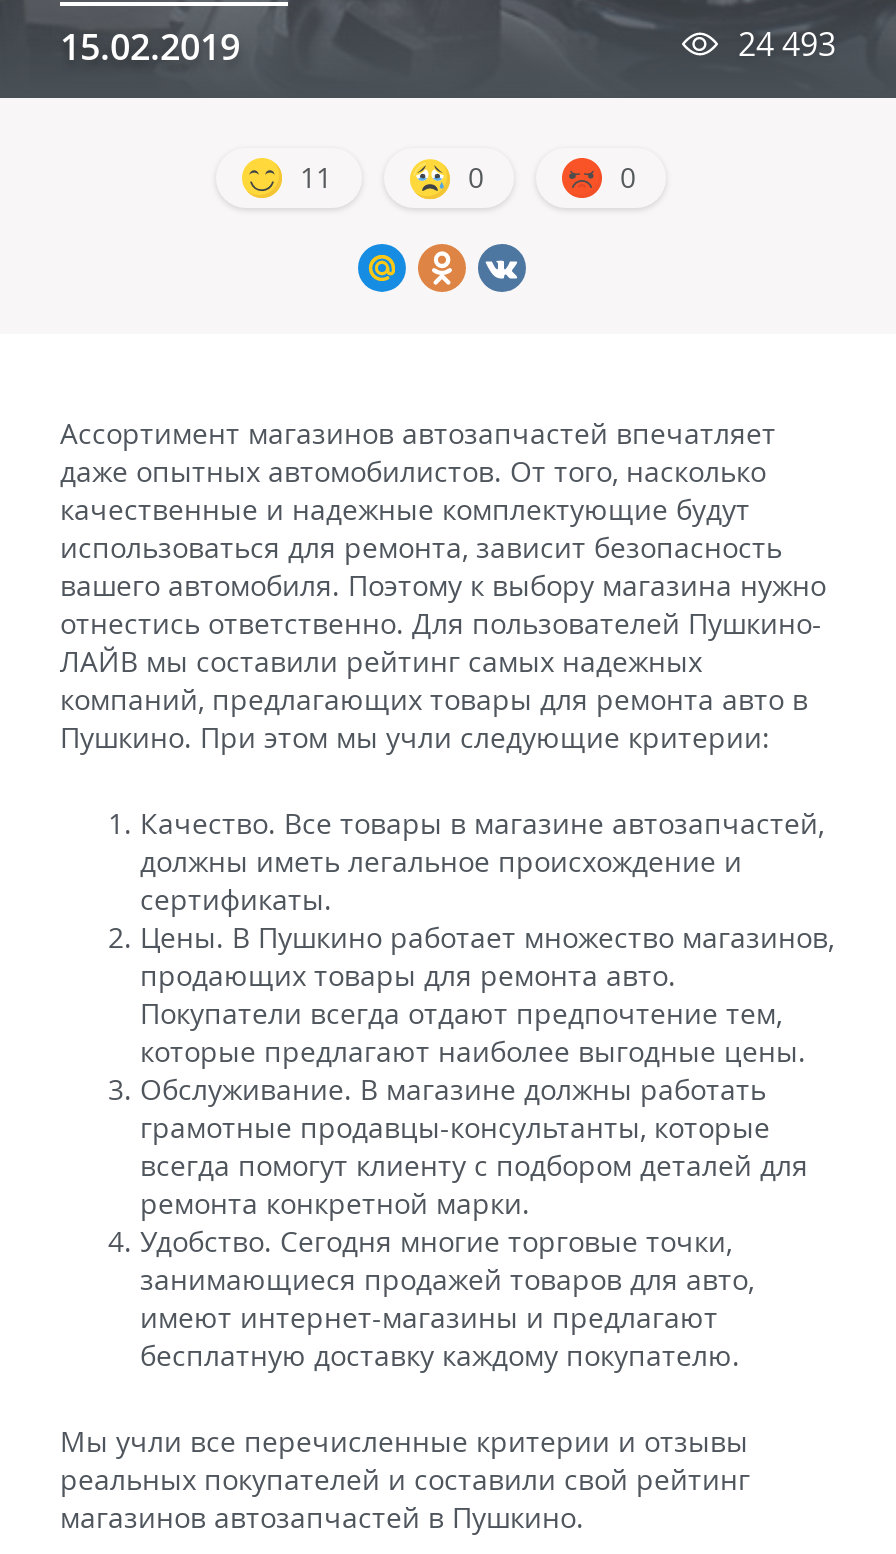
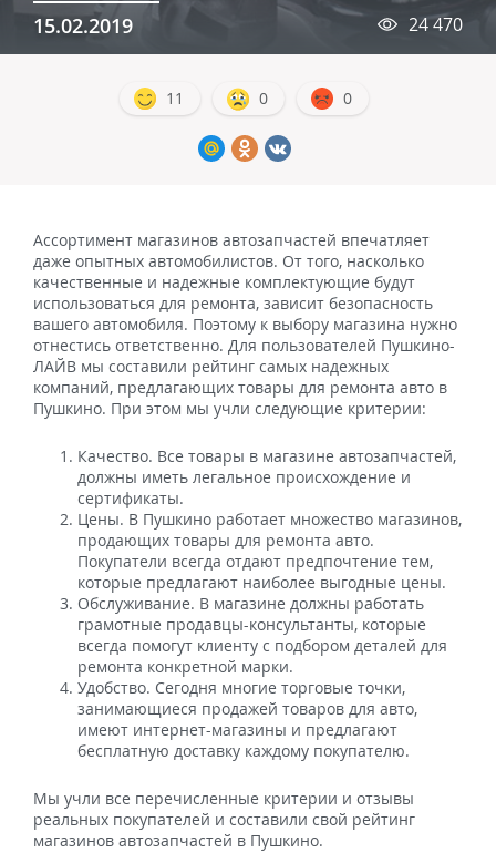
- 24 493
+ 24 470
